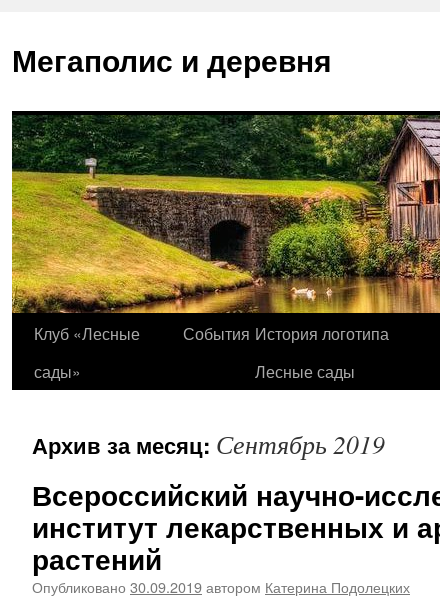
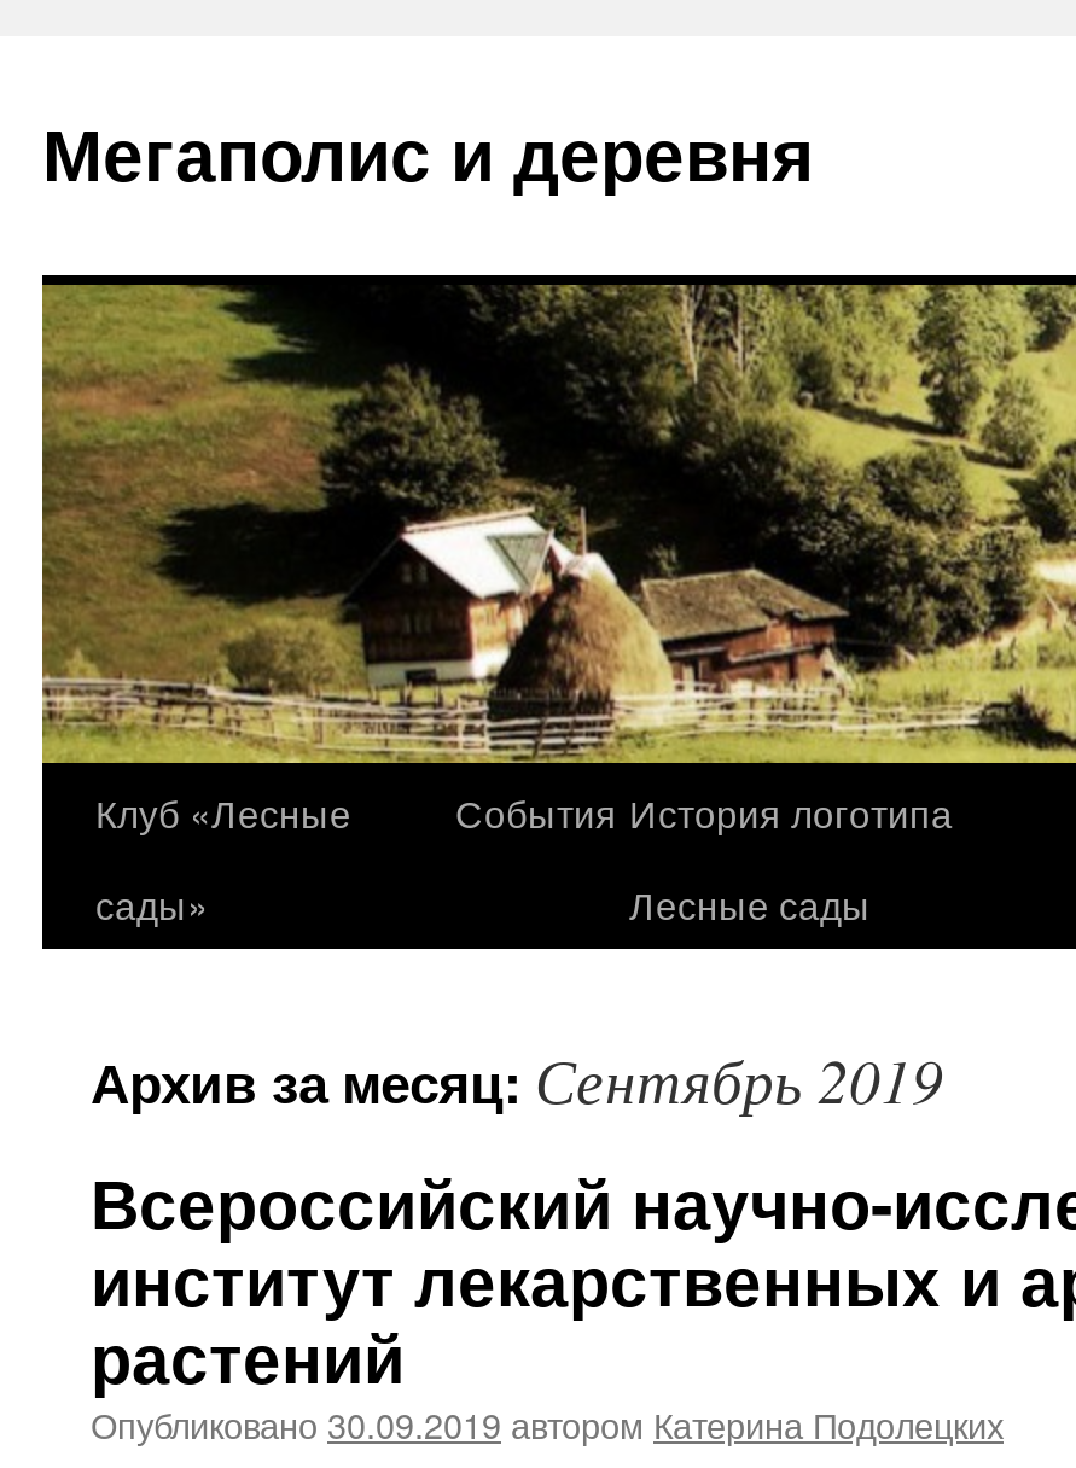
- [image]
+ [image]
